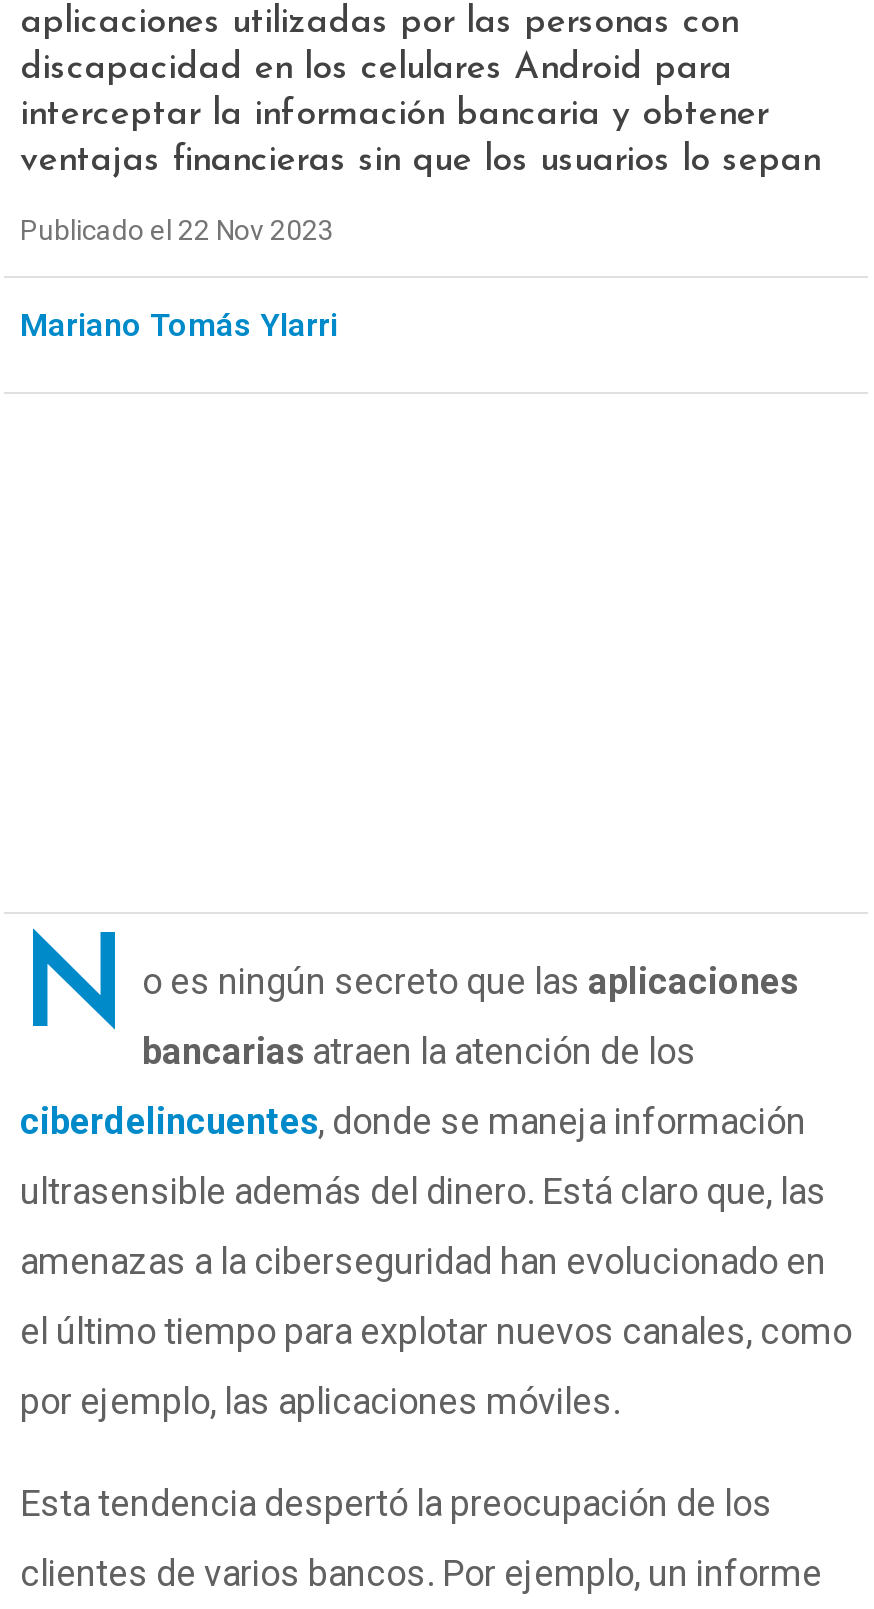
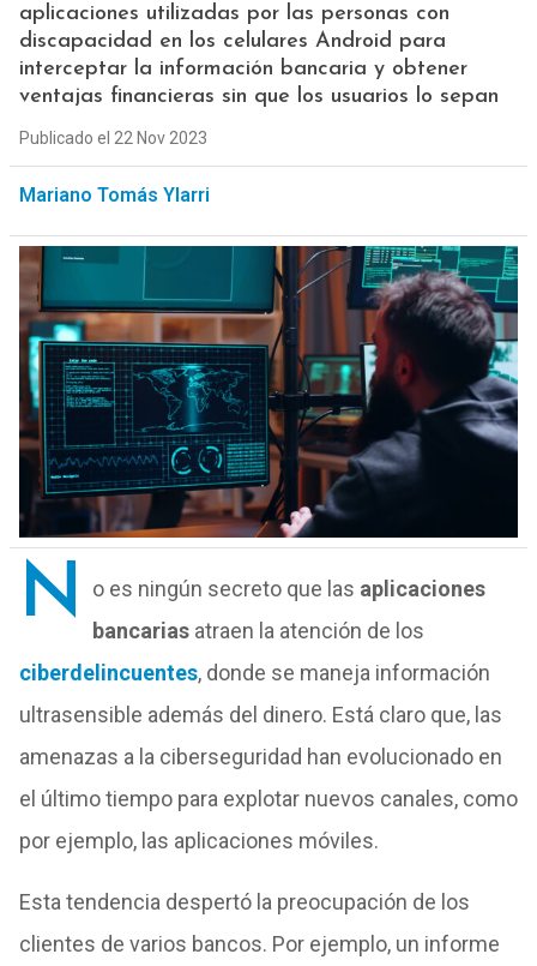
+ [image]
